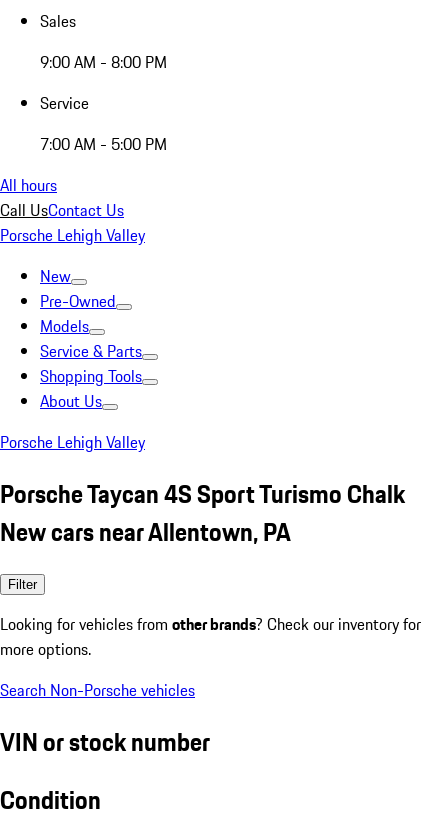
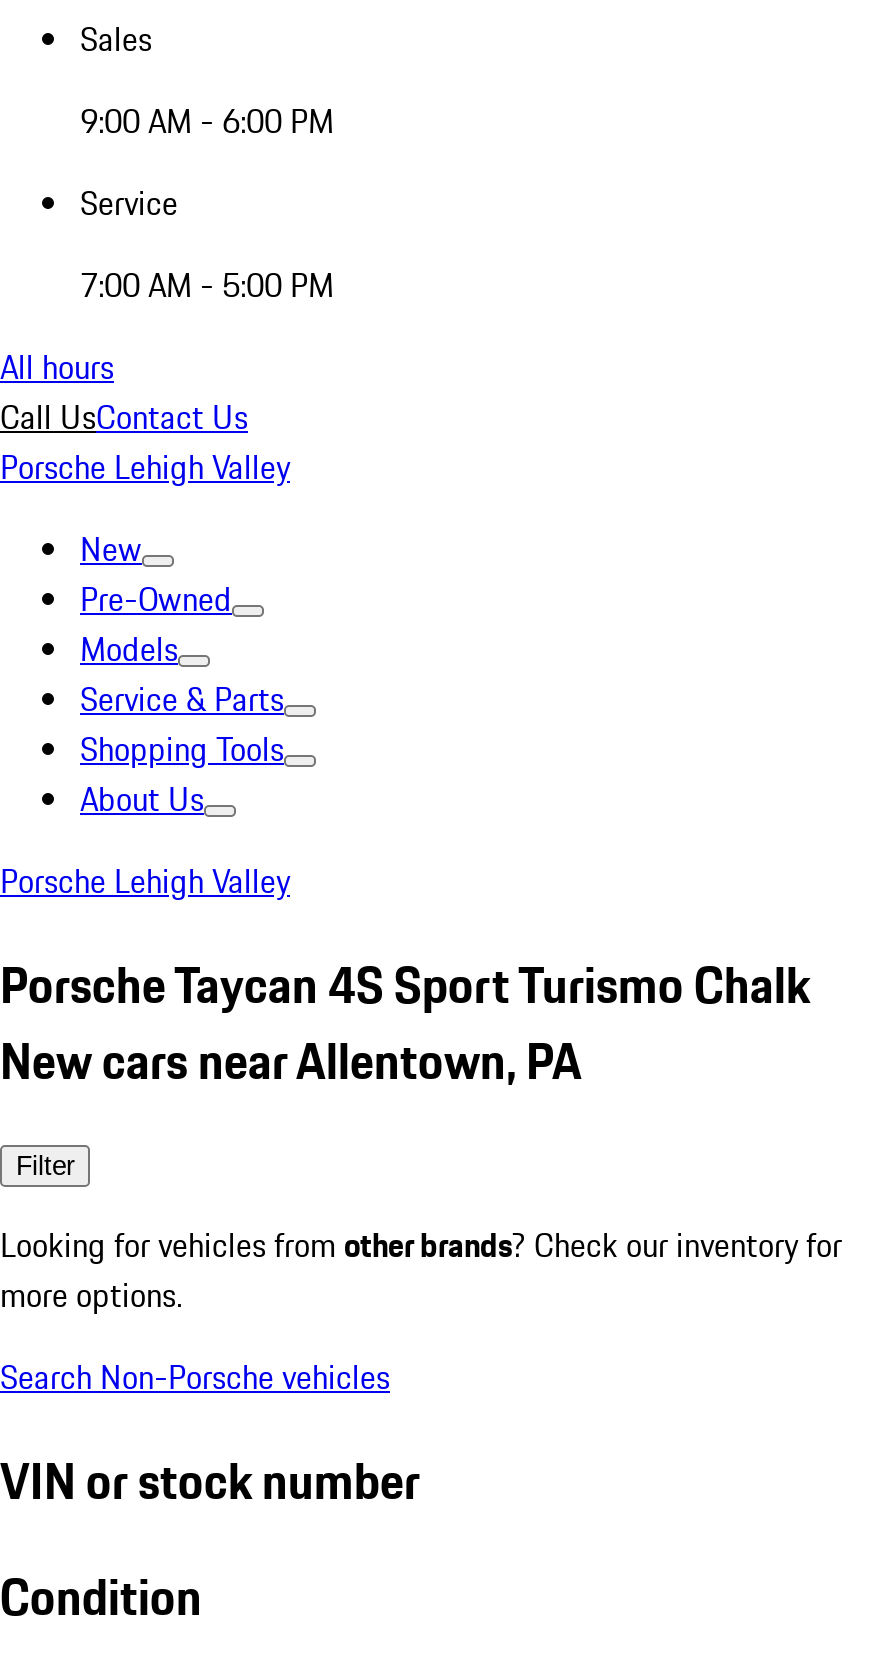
- 9:00 AM - 8:00 PM
+ 9:00 AM - 6:00 PM
